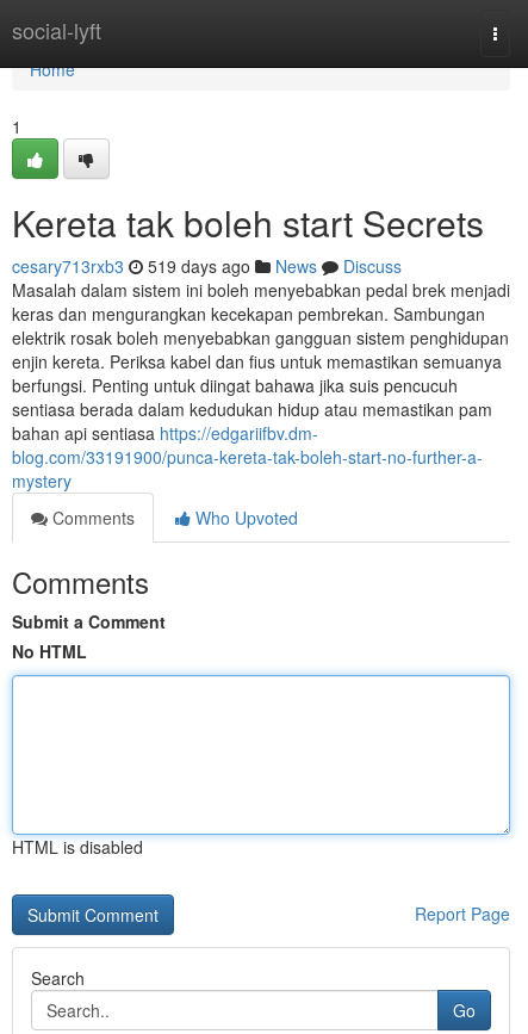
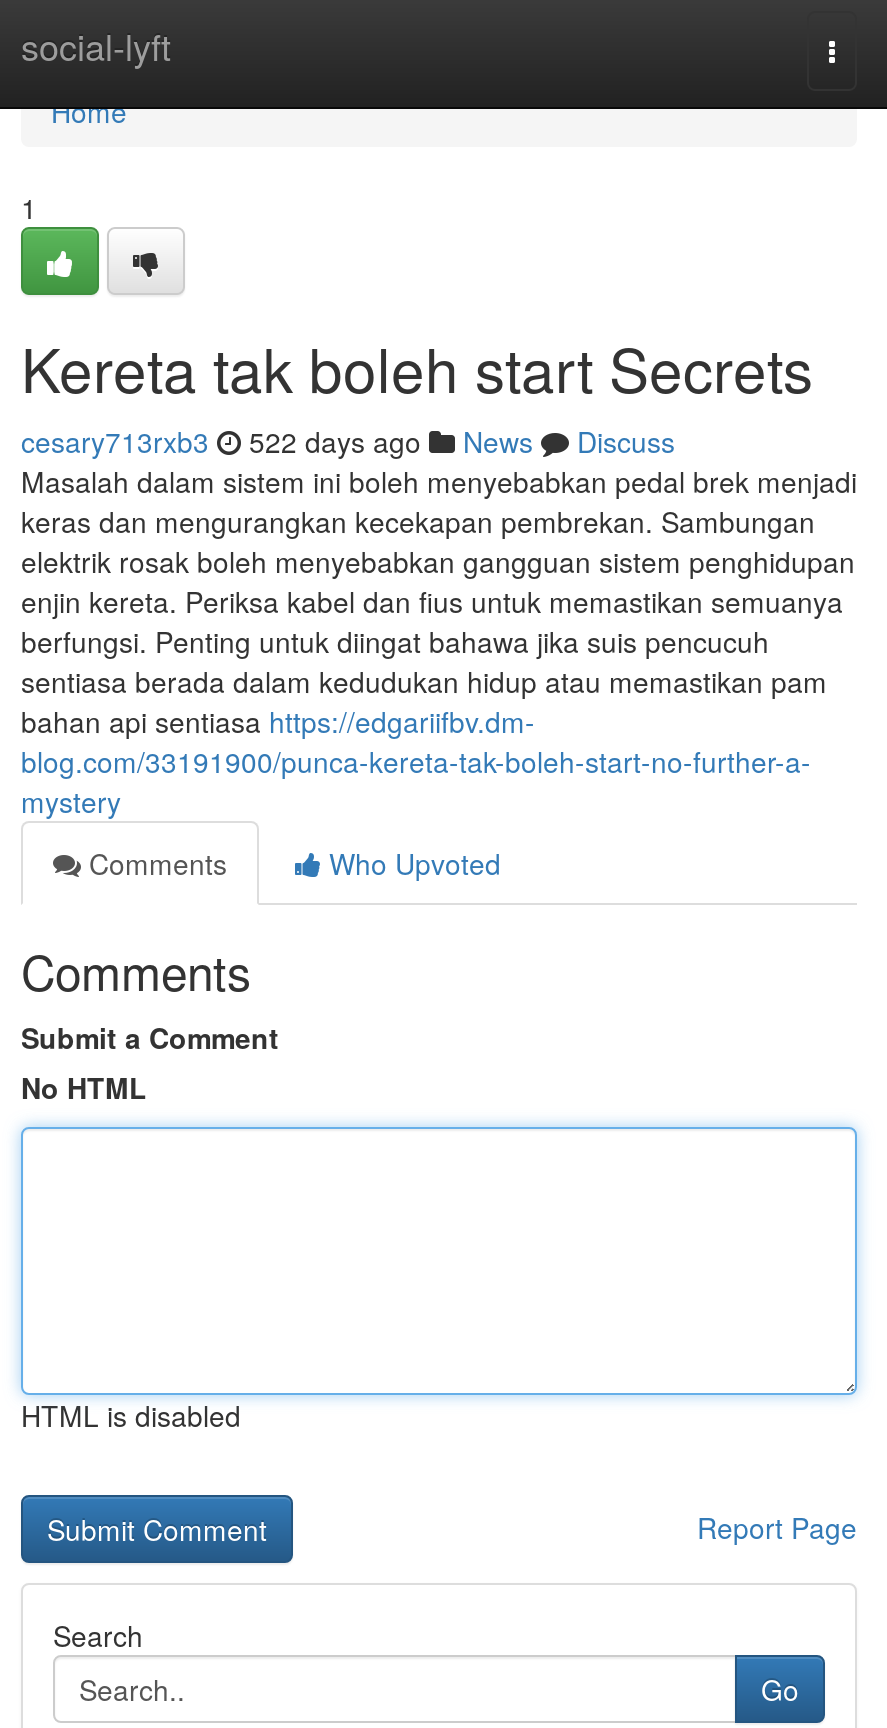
- cesary713rxb3 519 days ago News Discuss
+ cesary713rxb3 522 days ago News Discuss
